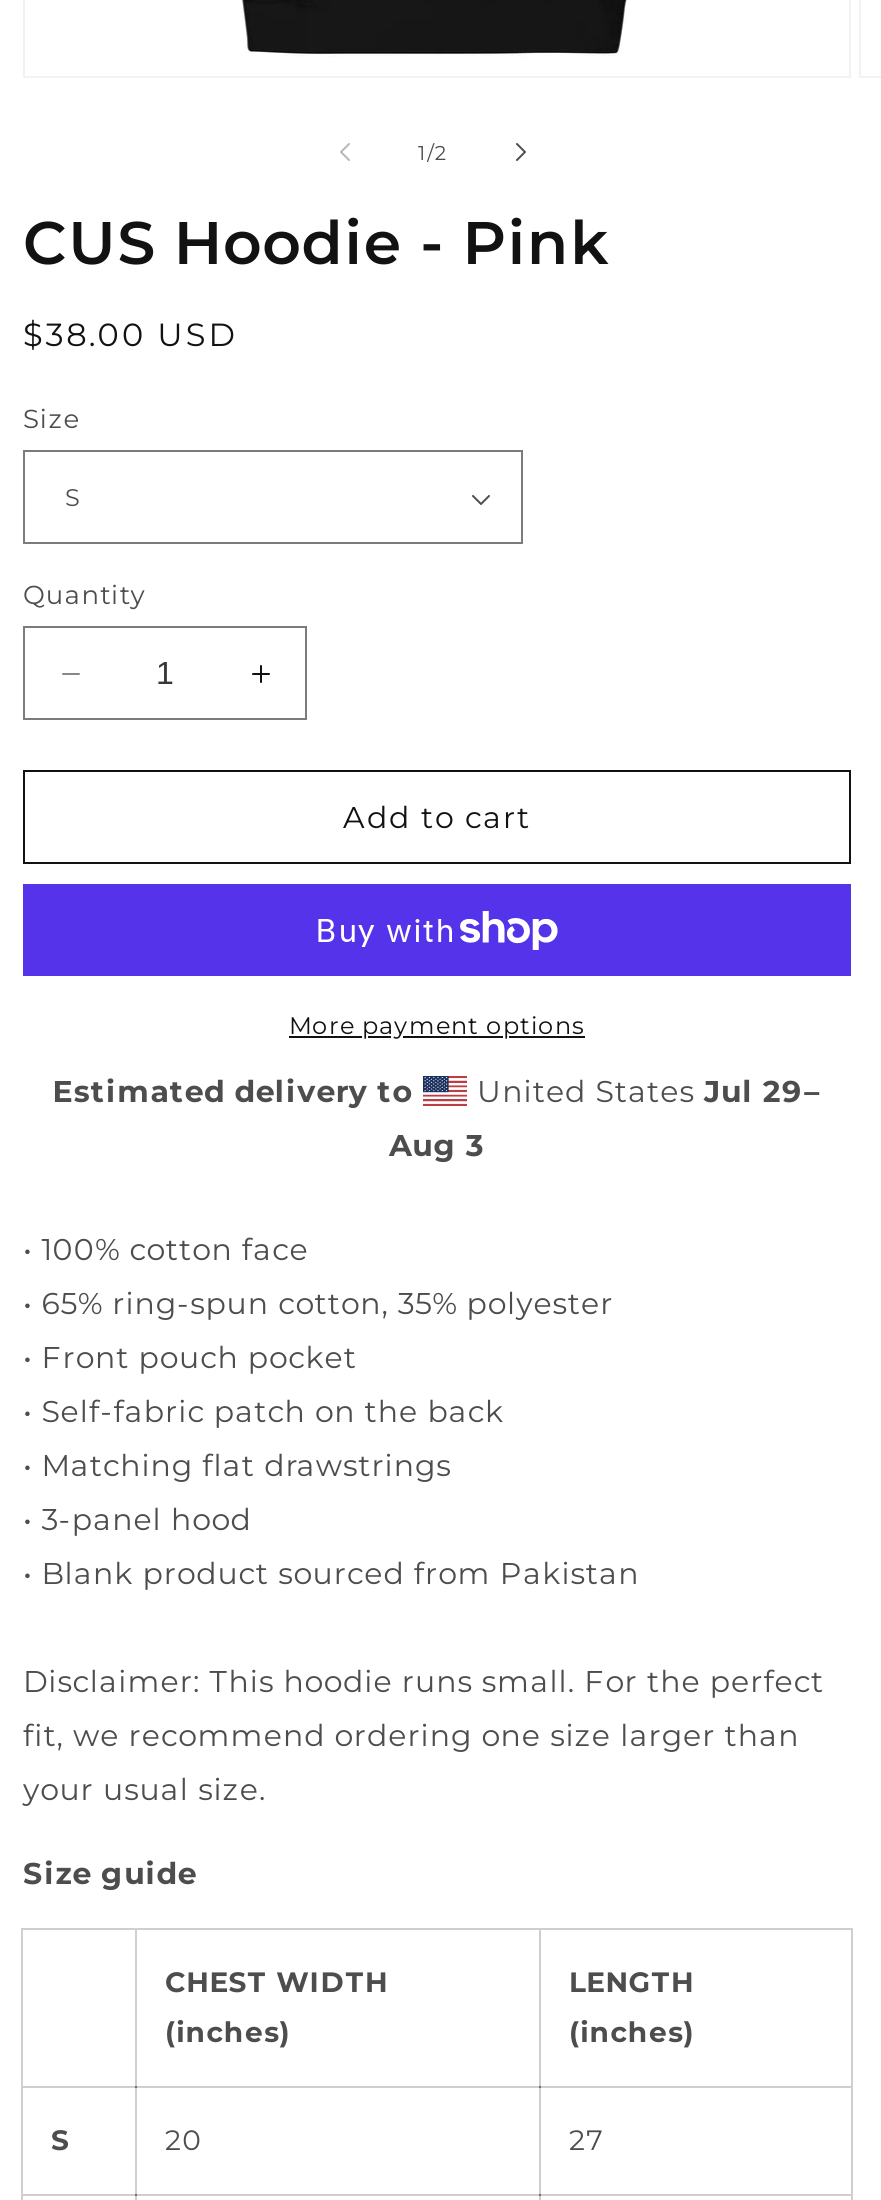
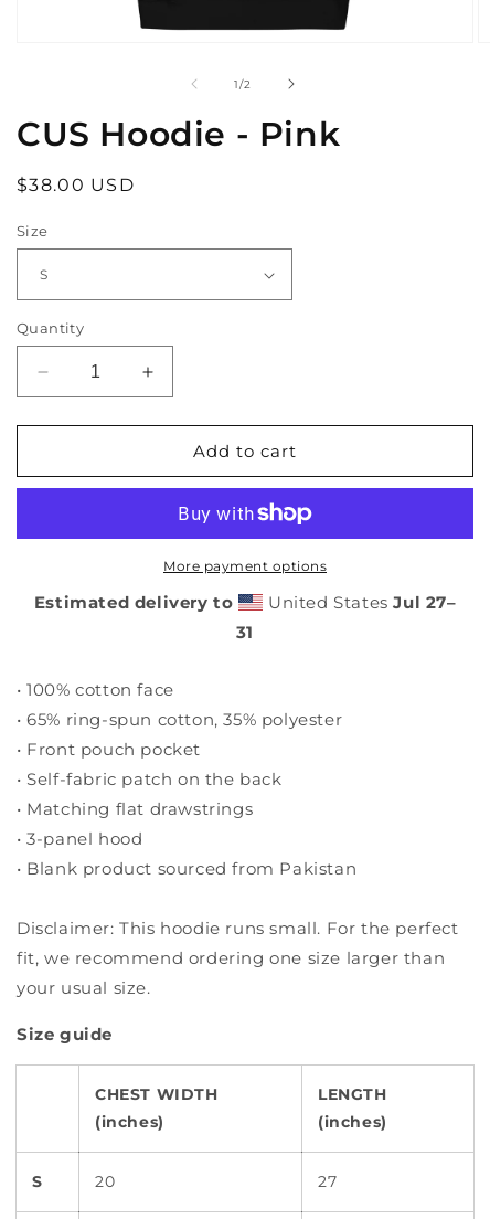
- United States Jul 29–
- Aug 3
+ United States Jul 27–
+ 31
